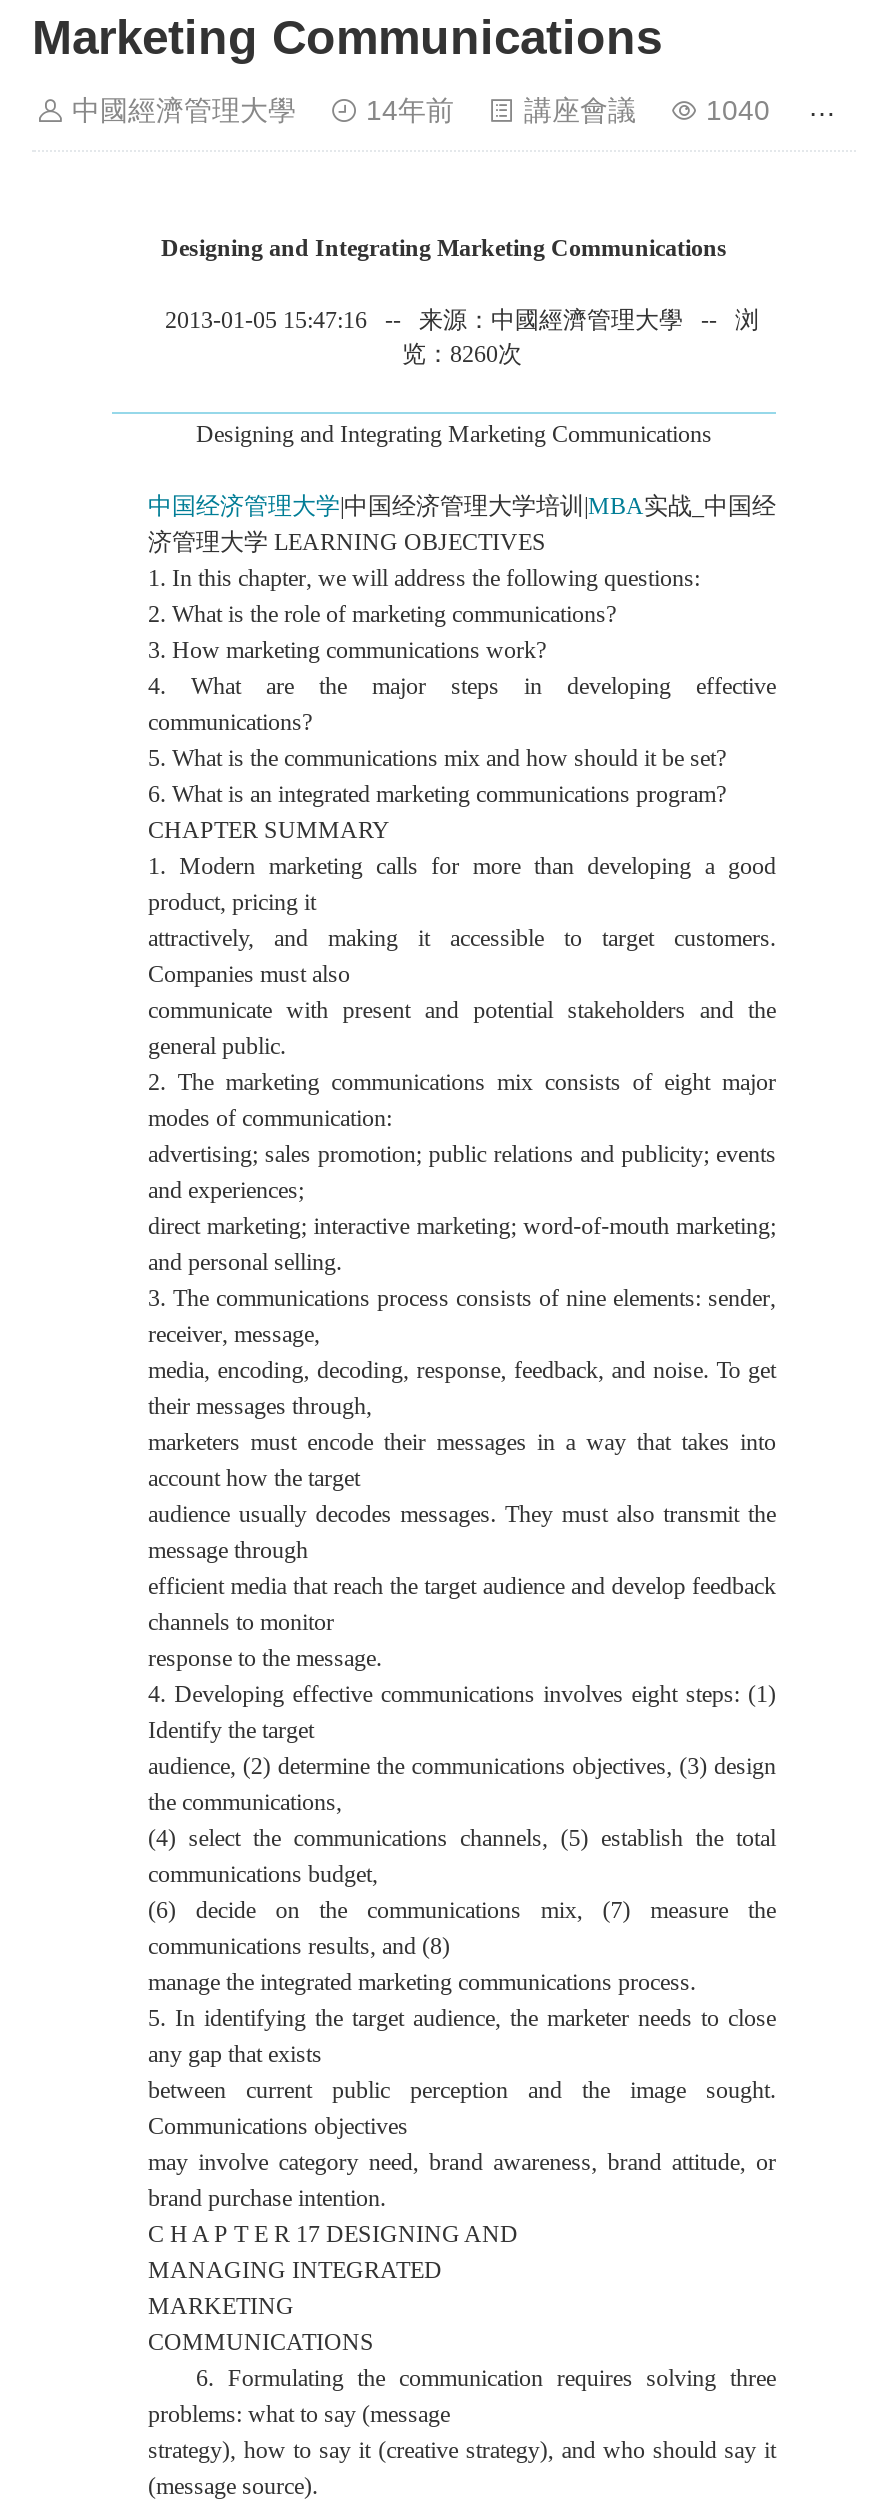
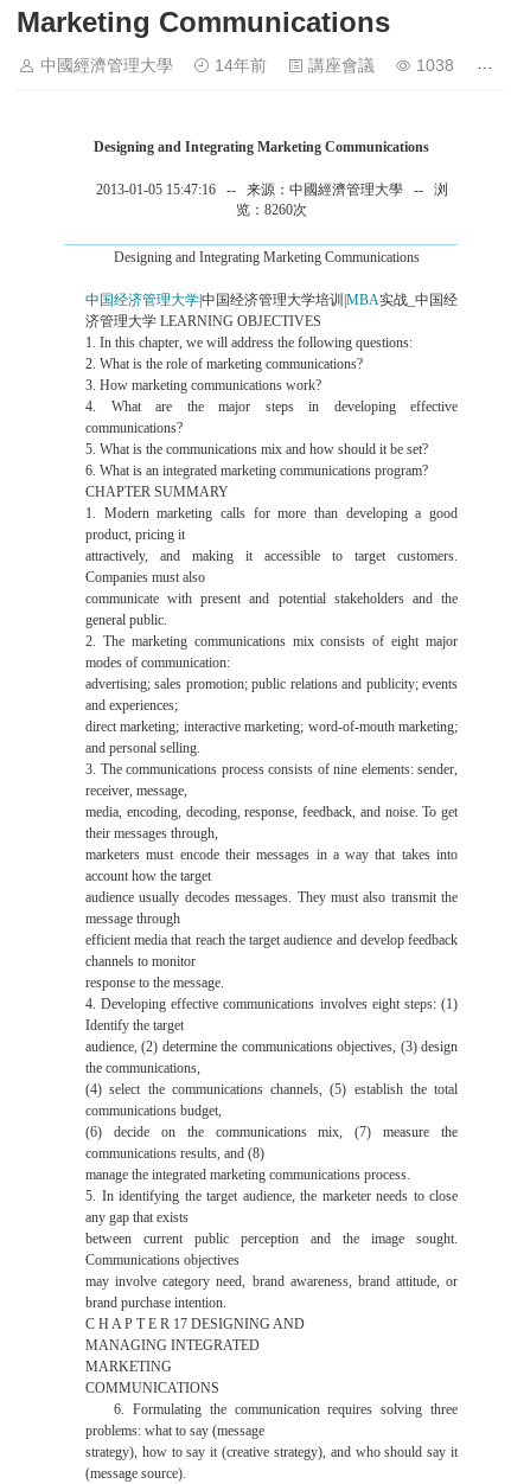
- 1040
+ 1038
